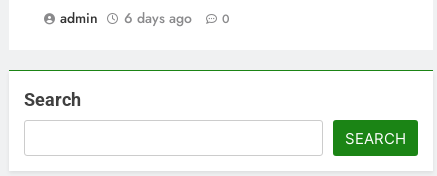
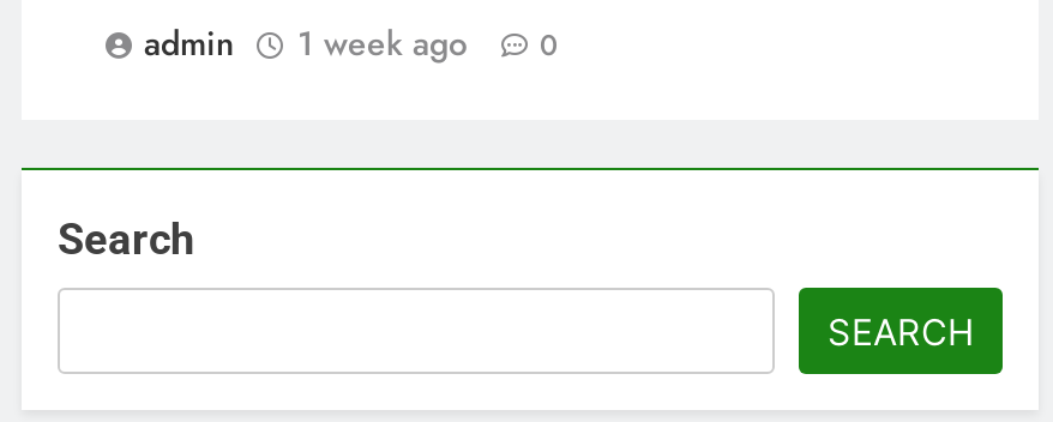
- admin 6 days ago 0
+ admin 1 week ago 0
